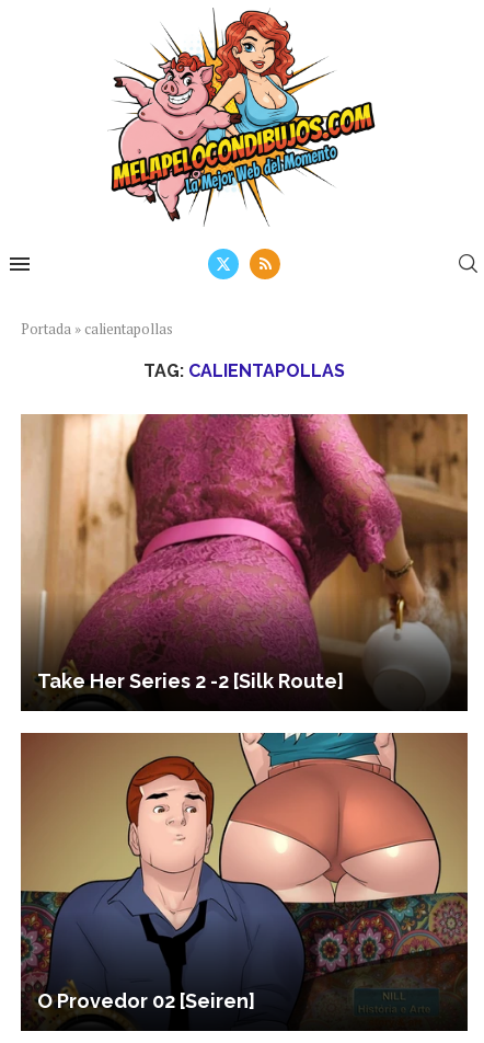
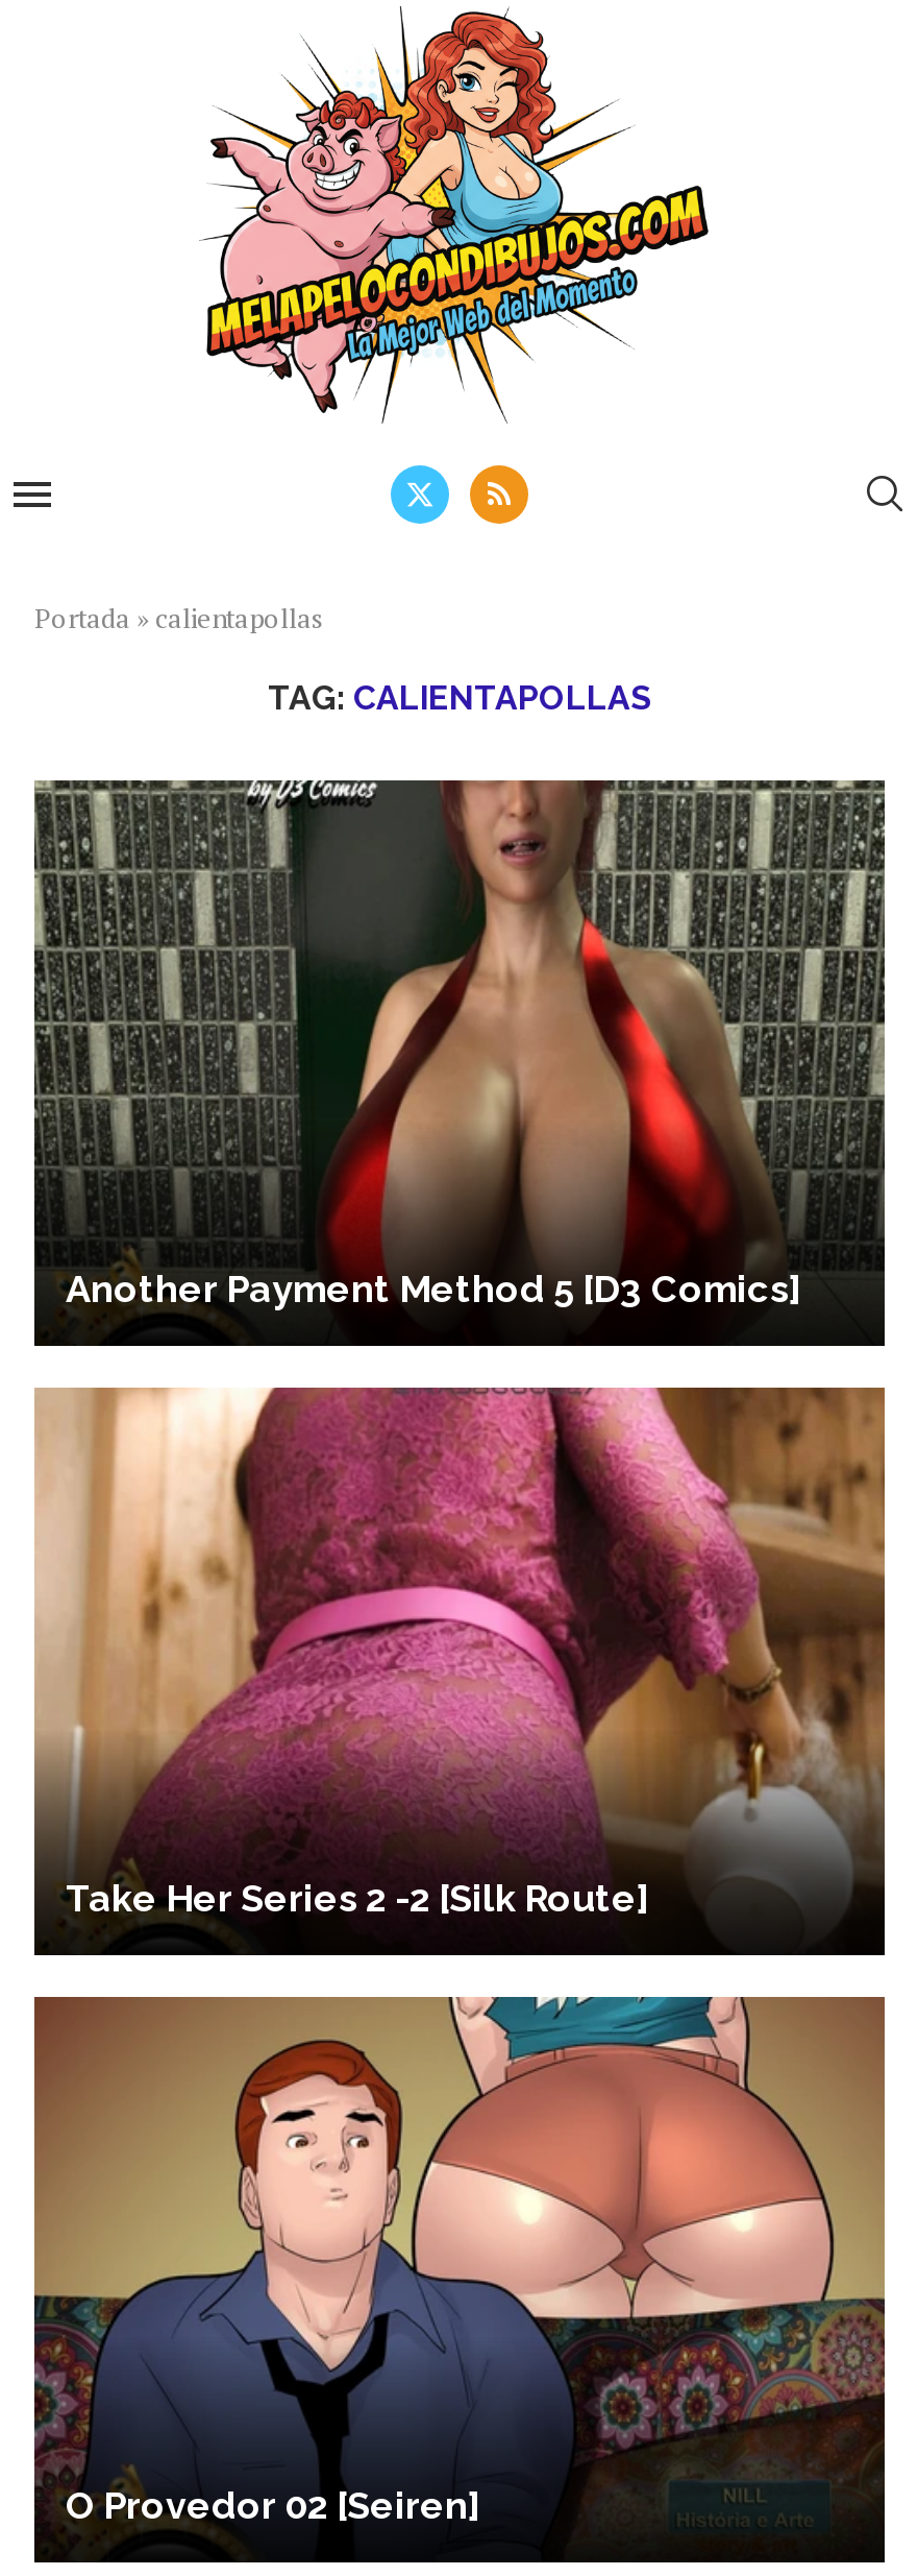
+ [image]
+ Another Payment Method 5 [D3 Comics]
